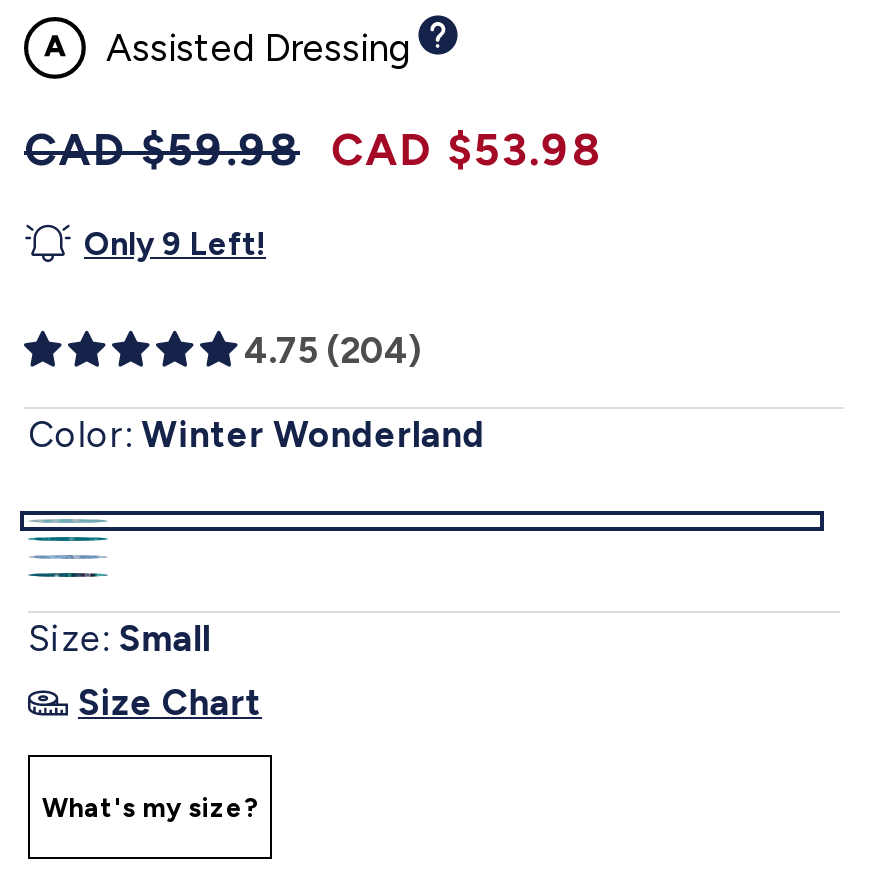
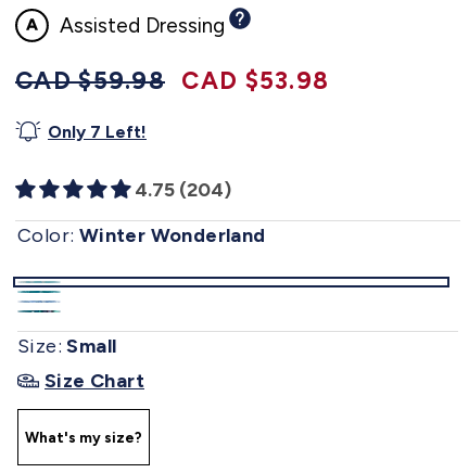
- Only 9 Left!
+ Only 7 Left!
